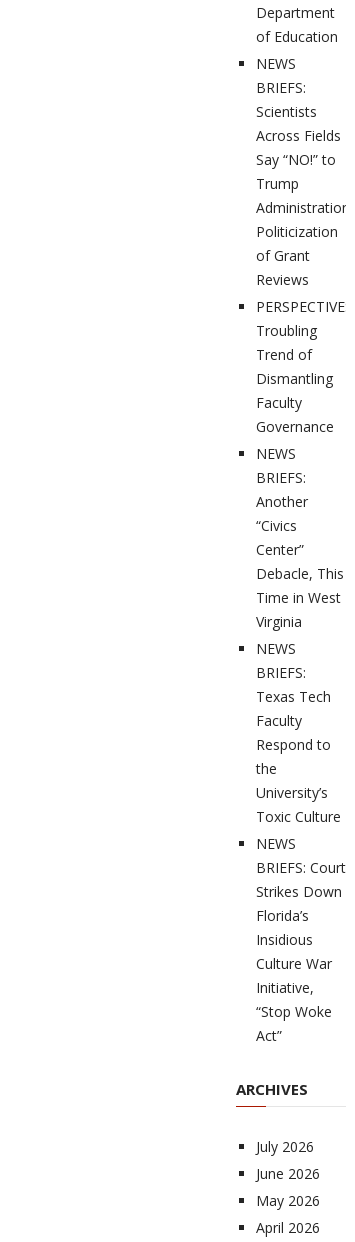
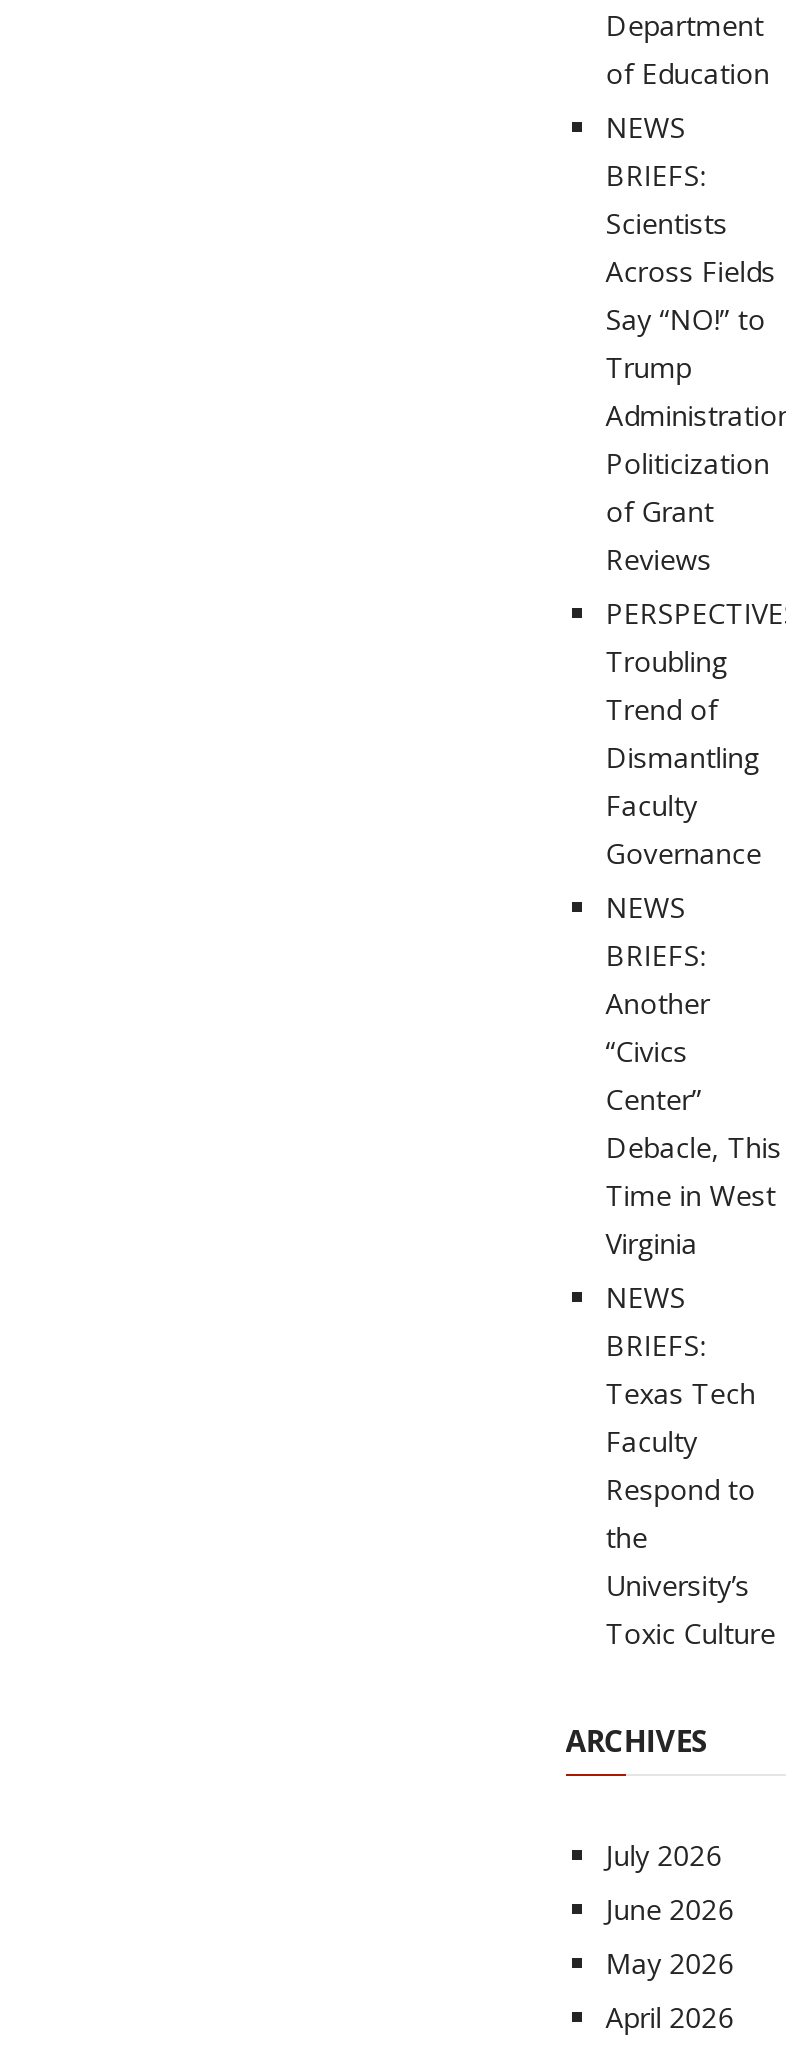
- NEWS
- BRIEFS: Court
- Strikes Down
- Florida’s
- Insidious
- Culture War
- Initiative,
- “Stop Woke
- Act”
